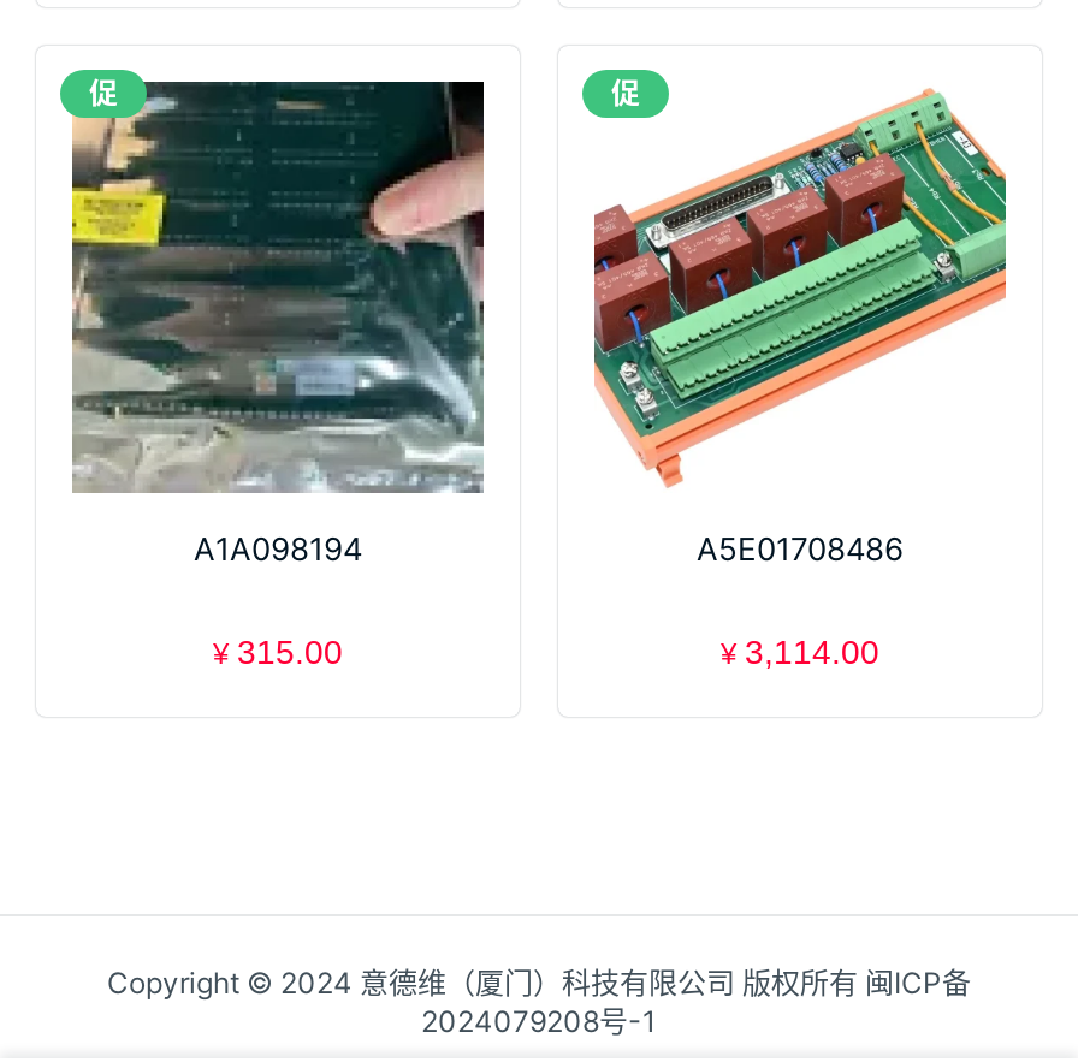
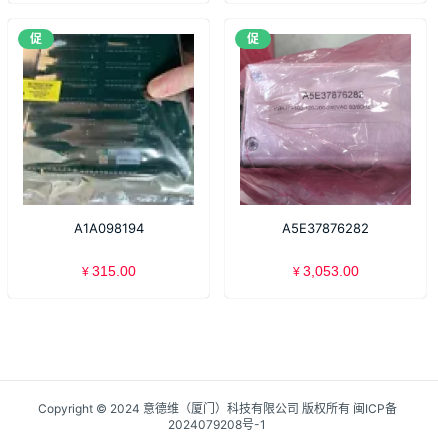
- [image]
- A5E01708486
+ [image]
+ A5E37876282

- ¥ 3,114.00
+ ¥ 3,053.00
